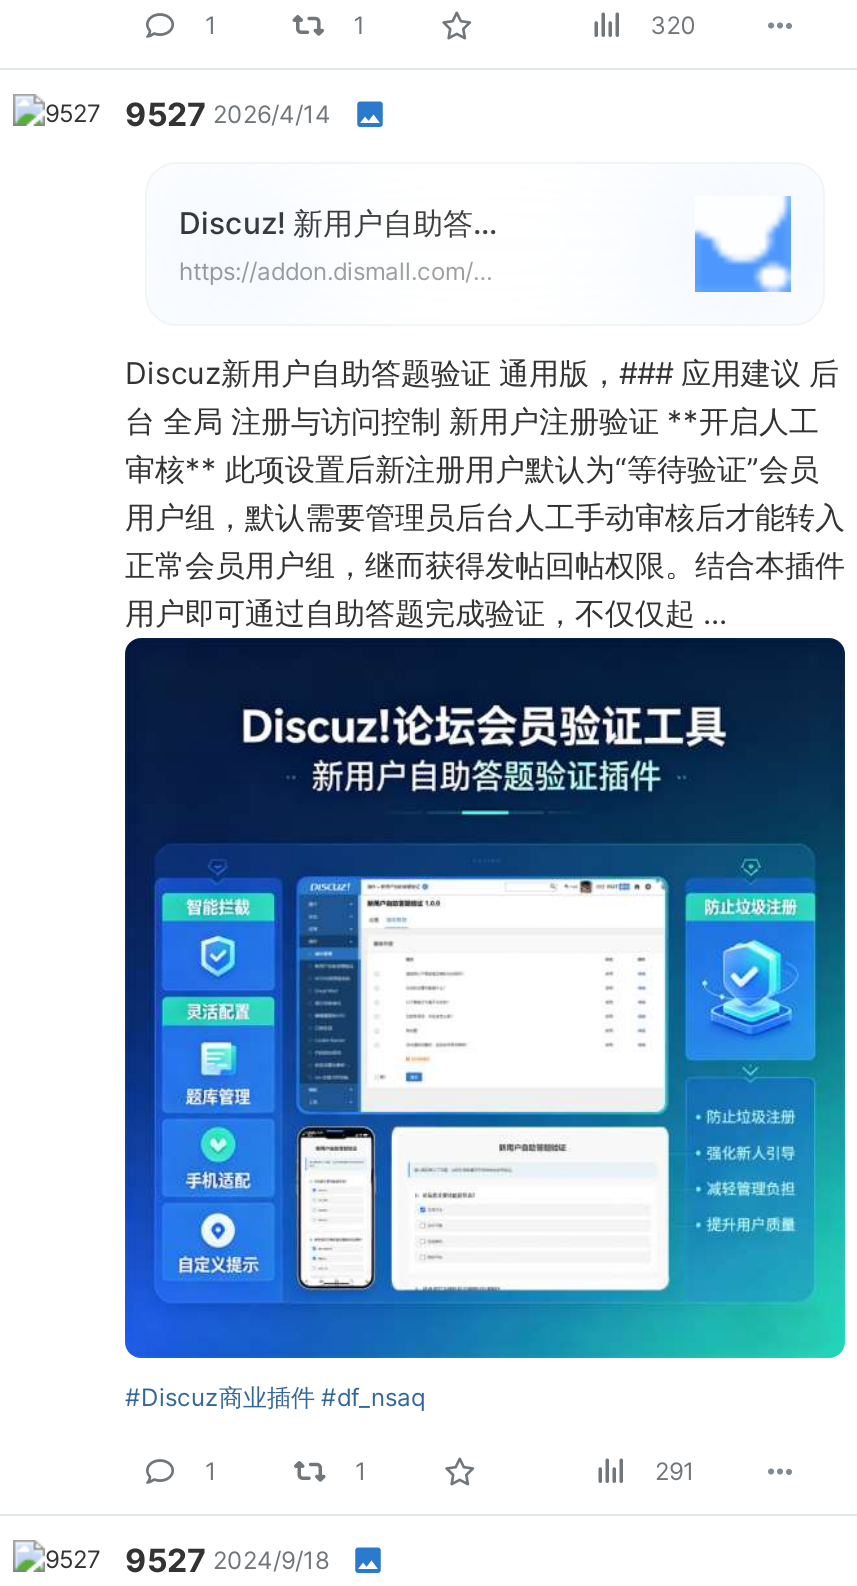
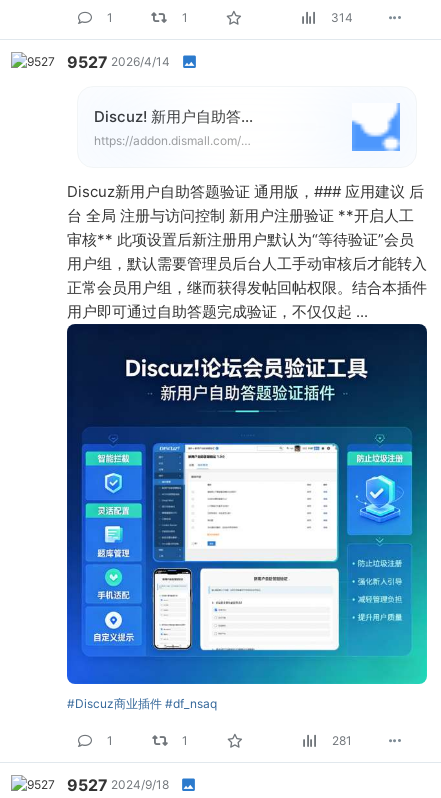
- 320
+ 314

- 291
+ 281
